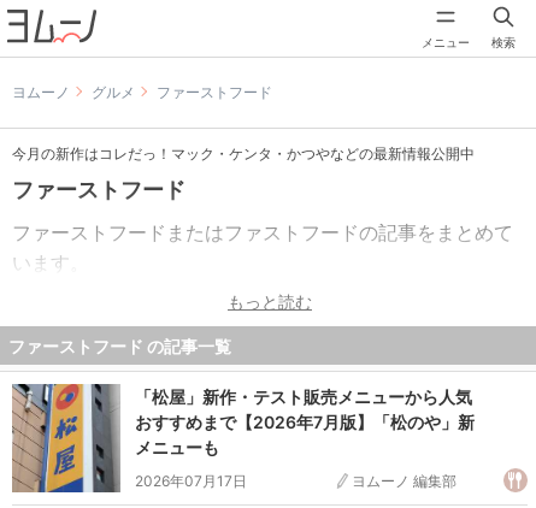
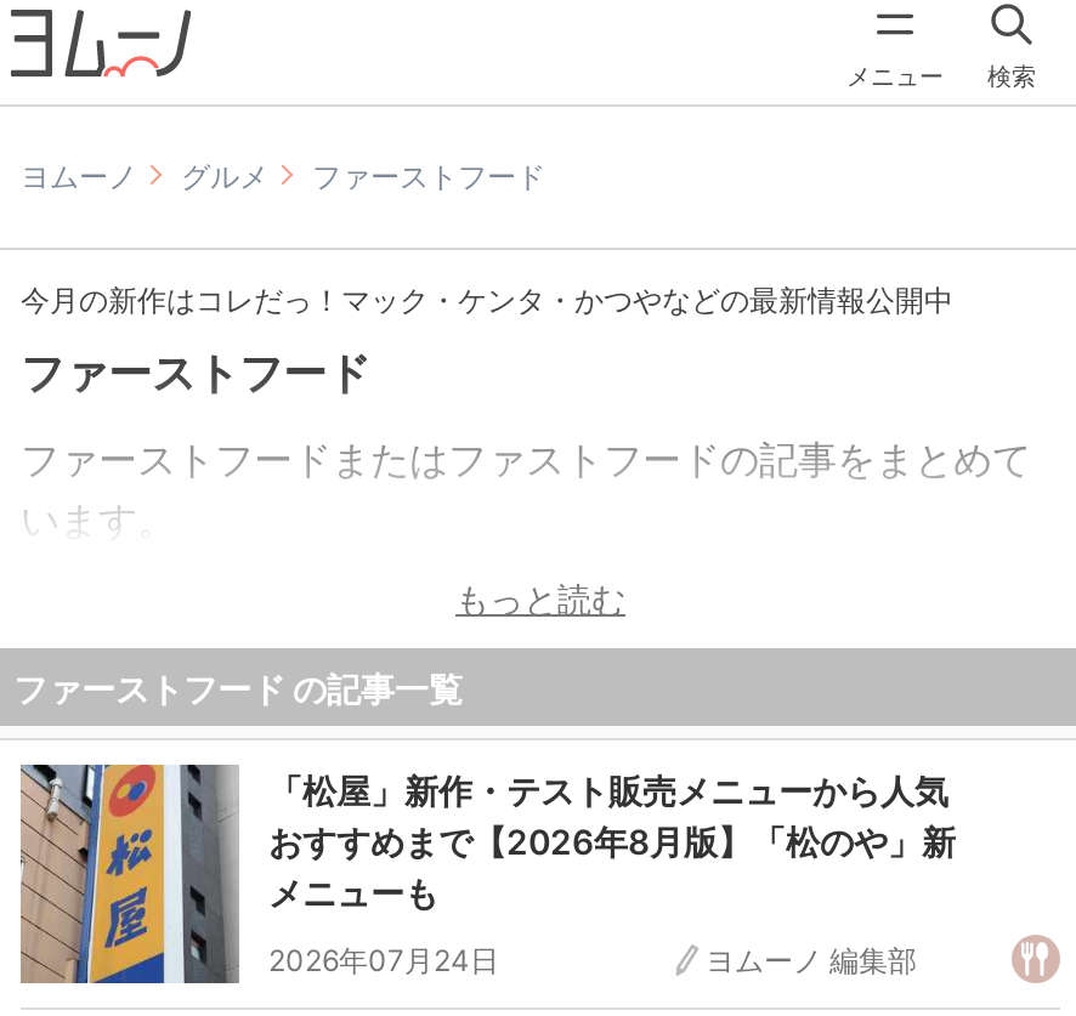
- おすすめまで【2026年7月版】「松のや」新
+ おすすめまで【2026年8月版】「松のや」新

- 2026年07月17日
+ 2026年07月24日
